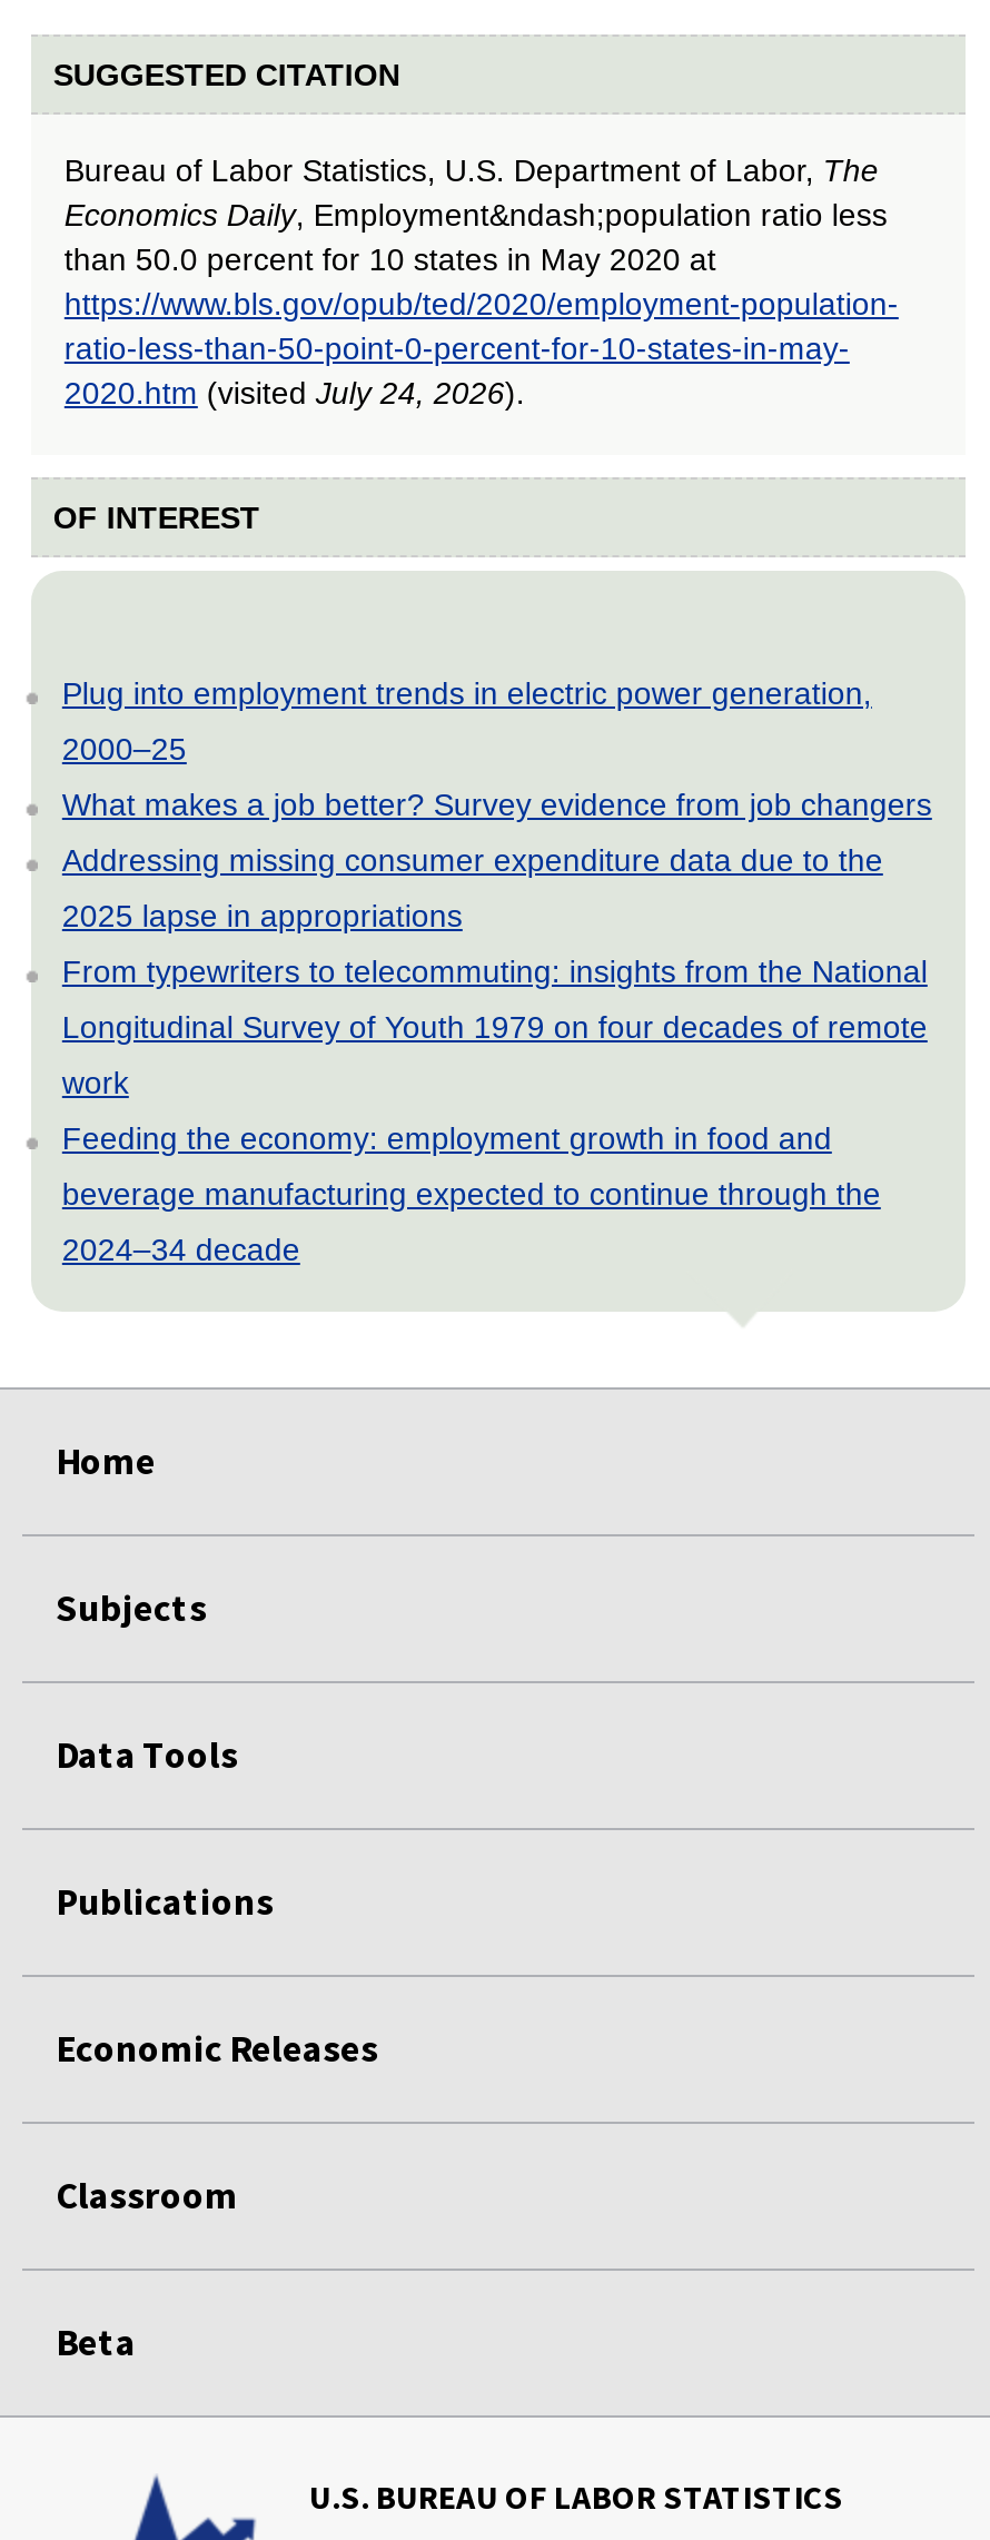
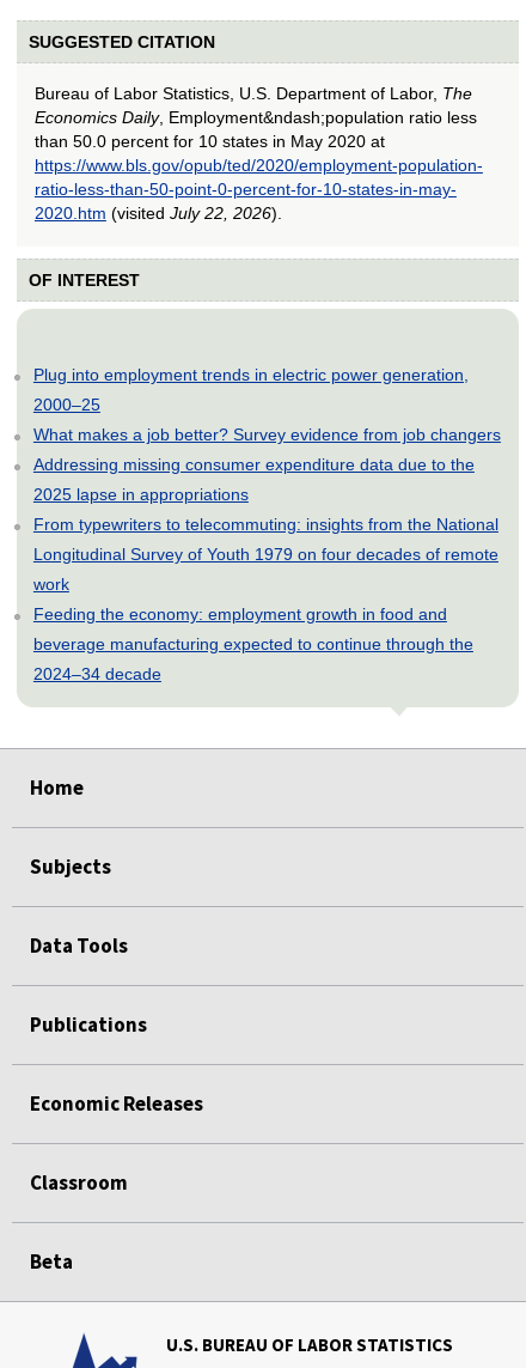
- 2020.htm (visited July 24, 2026).
+ 2020.htm (visited July 22, 2026).
